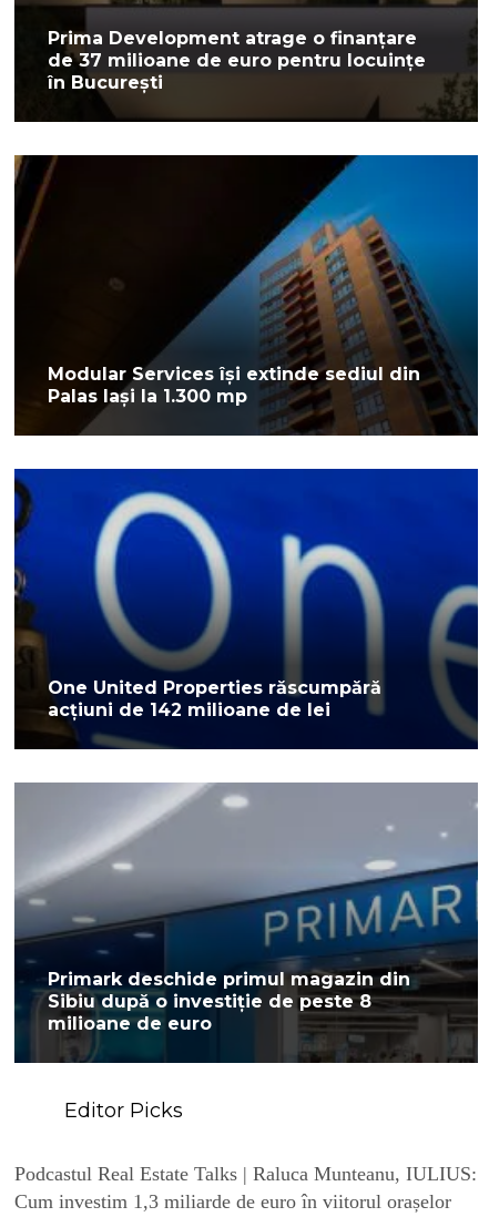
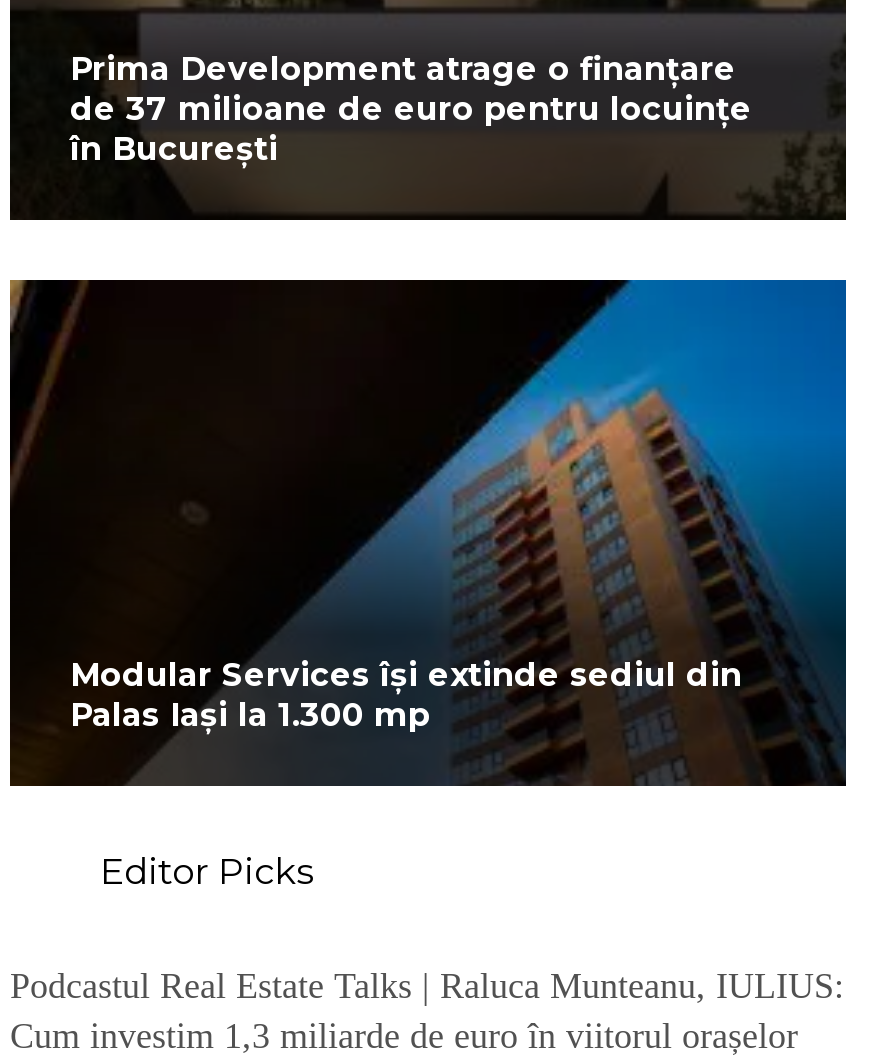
- [image]
- One United Properties răscumpără
- acțiuni de 142 milioane de lei

- [image]
- Primark deschide primul magazin din
- Sibiu după o investiție de peste 8
- milioane de euro
